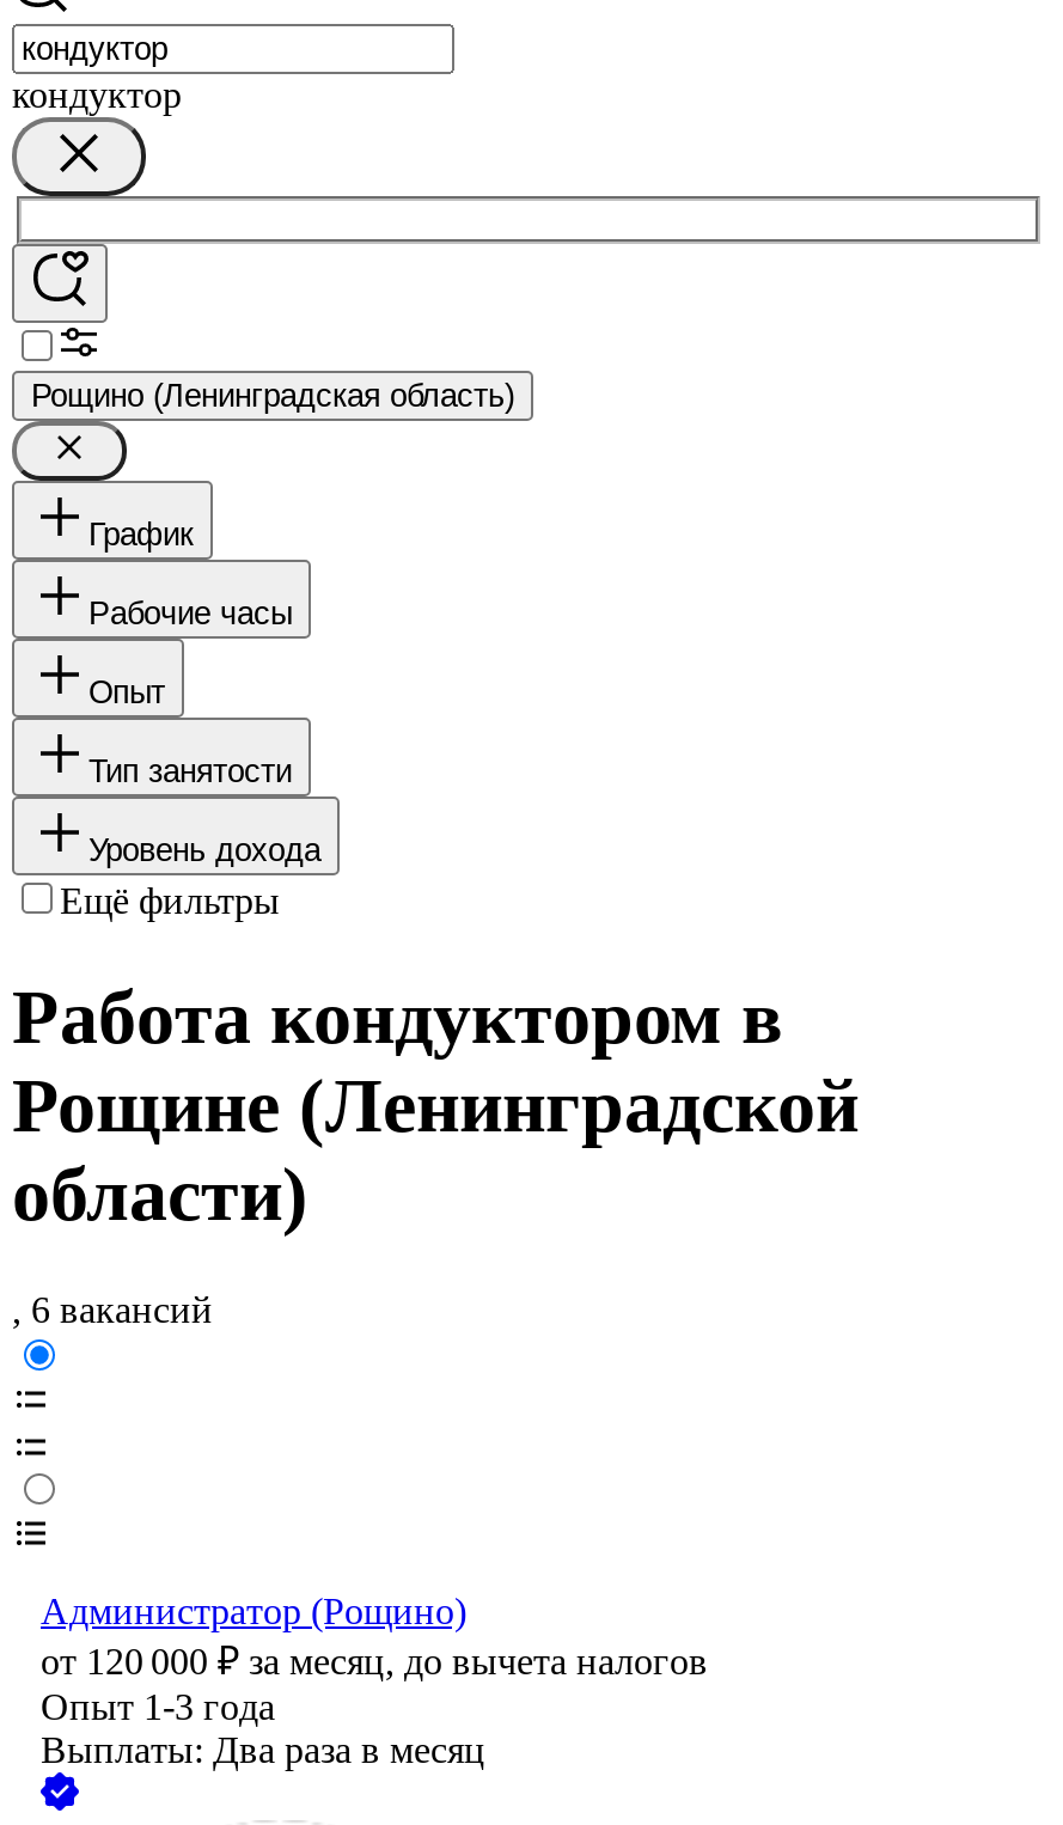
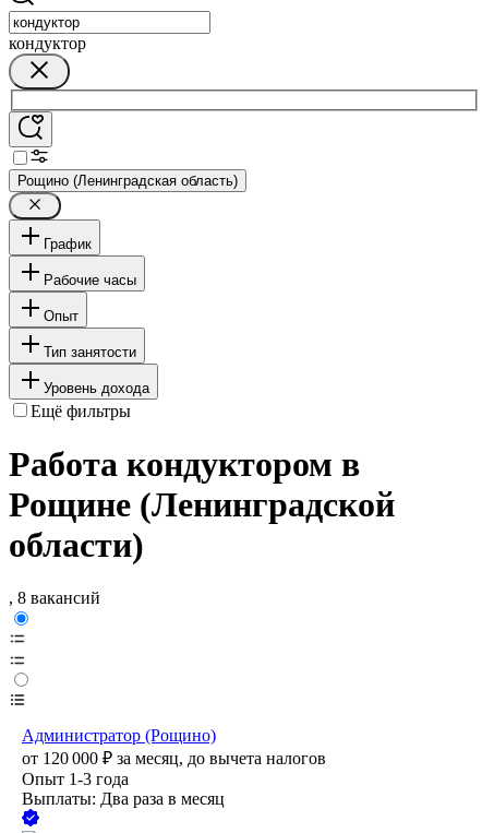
- , 6 вакансий
+ , 8 вакансий
